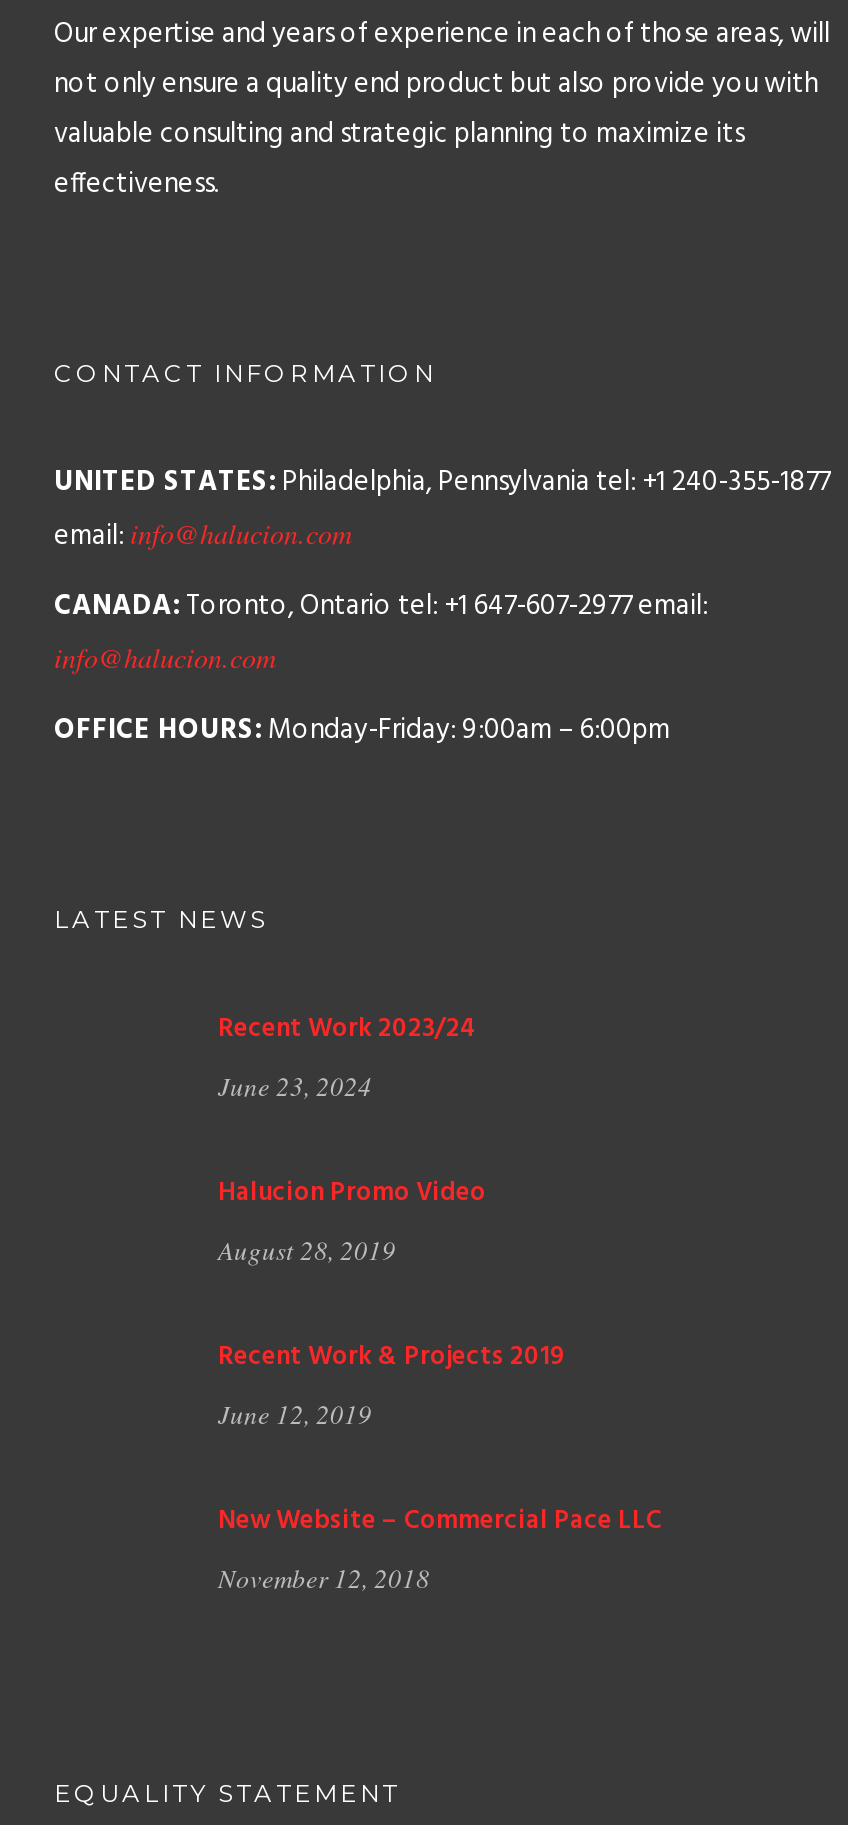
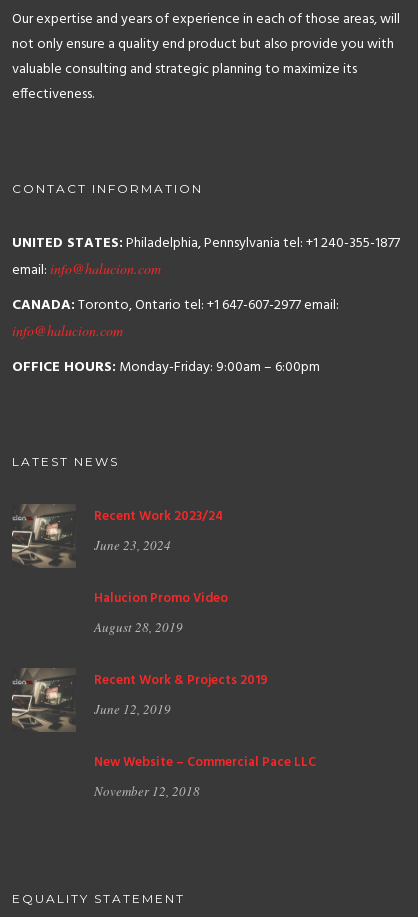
+ [image]

+ [image]
